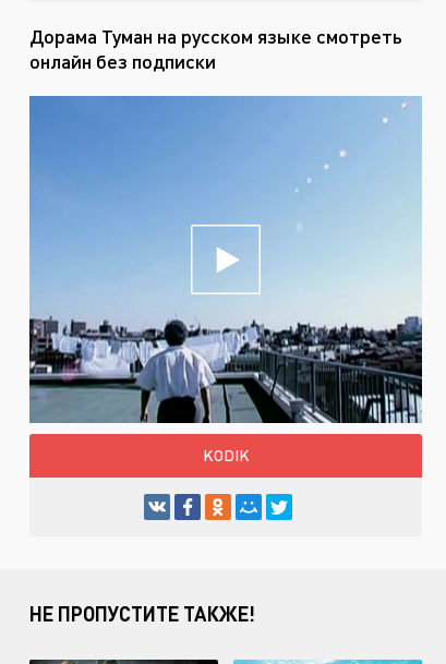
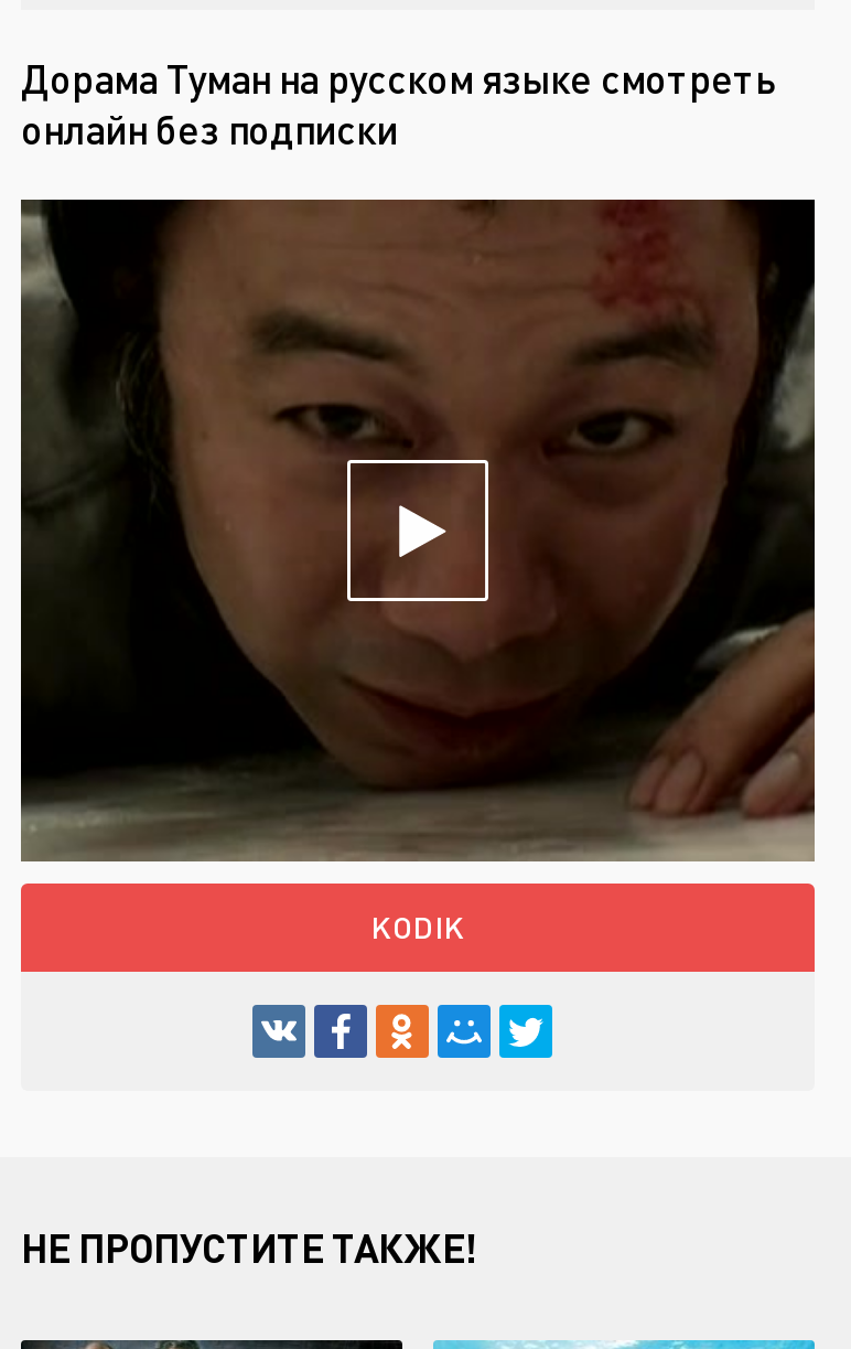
- [image]
+ [image]
